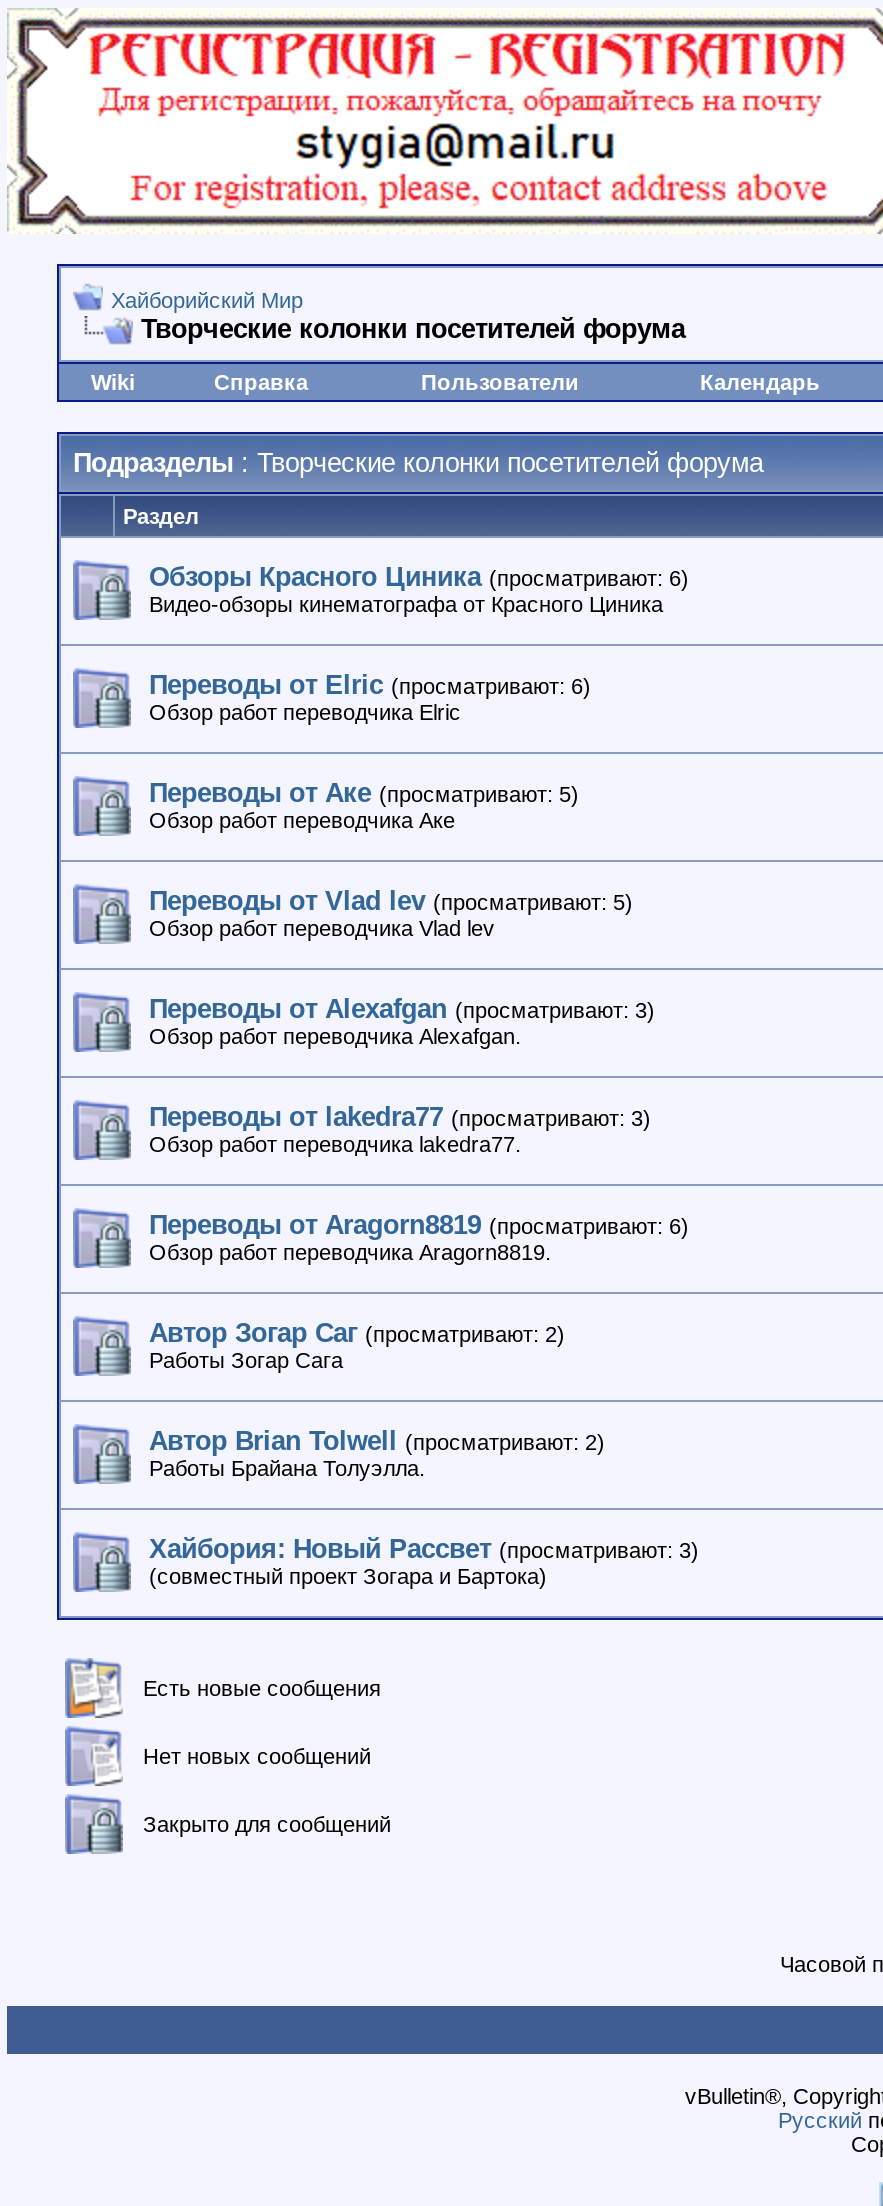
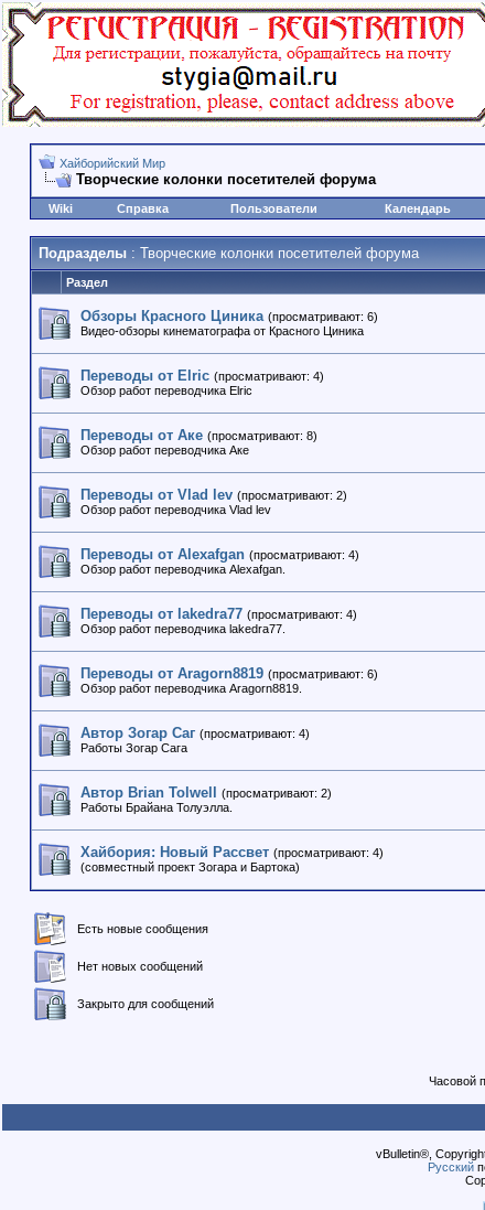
- Переводы от Elric (просматривают: 6)
+ Переводы от Elric (просматривают: 4)

- Переводы от Аке (просматривают: 5)
+ Переводы от Аке (просматривают: 8)

- Переводы от Vlad lev (просматривают: 5)
+ Переводы от Vlad lev (просматривают: 2)

- Переводы от Alexafgan (просматривают: 3)
+ Переводы от Alexafgan (просматривают: 4)

- Переводы от lakedra77 (просматривают: 3)
+ Переводы от lakedra77 (просматривают: 4)

- Автор Зогар Саг (просматривают: 2)
+ Автор Зогар Саг (просматривают: 4)

- Хайбория: Новый Рассвет (просматривают: 3)
+ Хайбория: Новый Рассвет (просматривают: 4)
